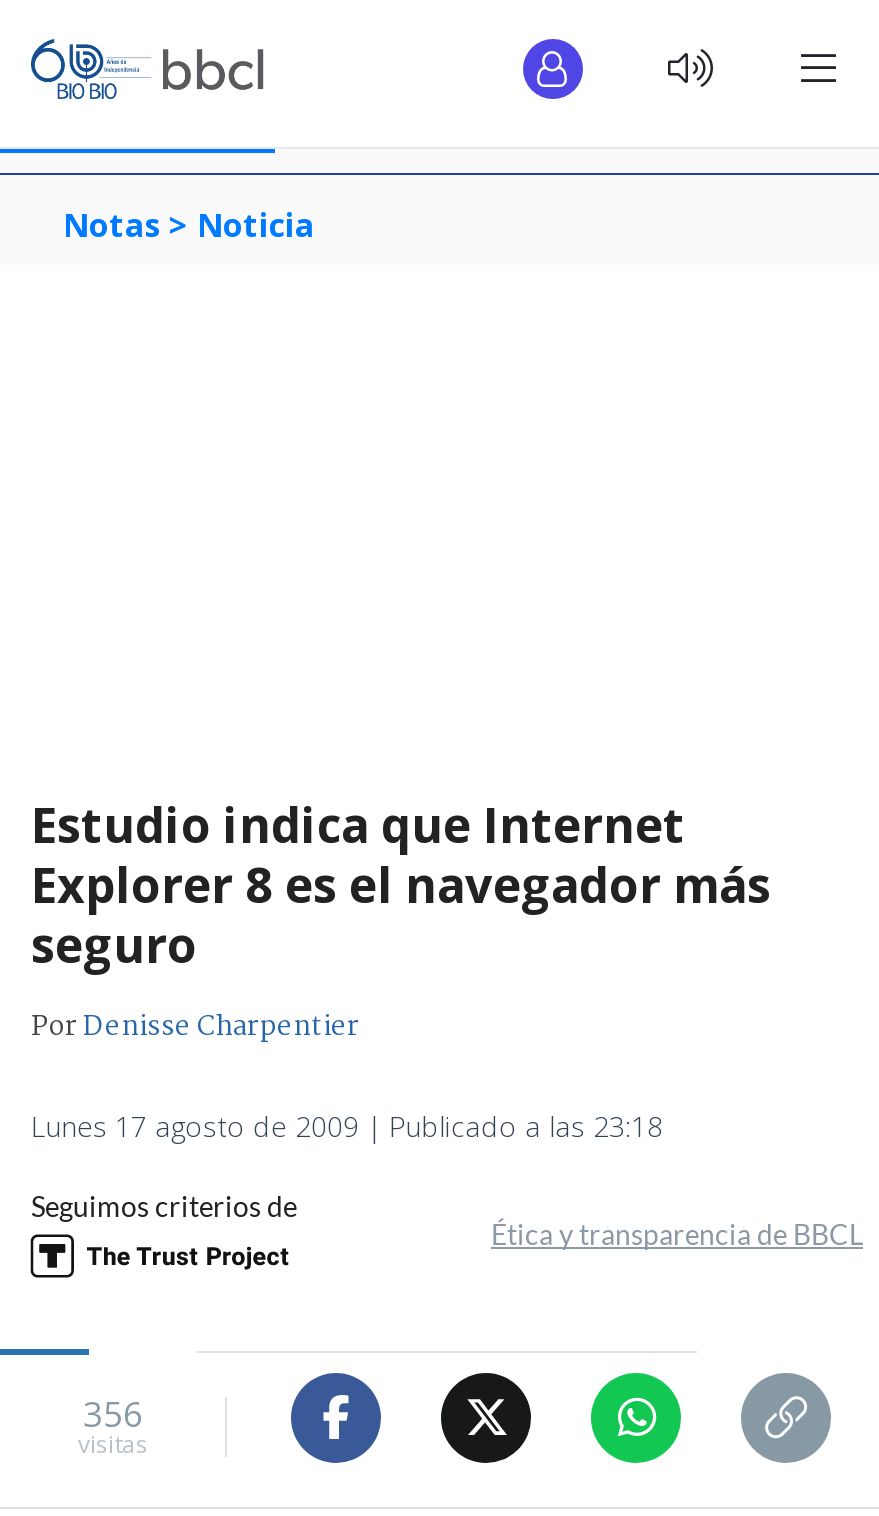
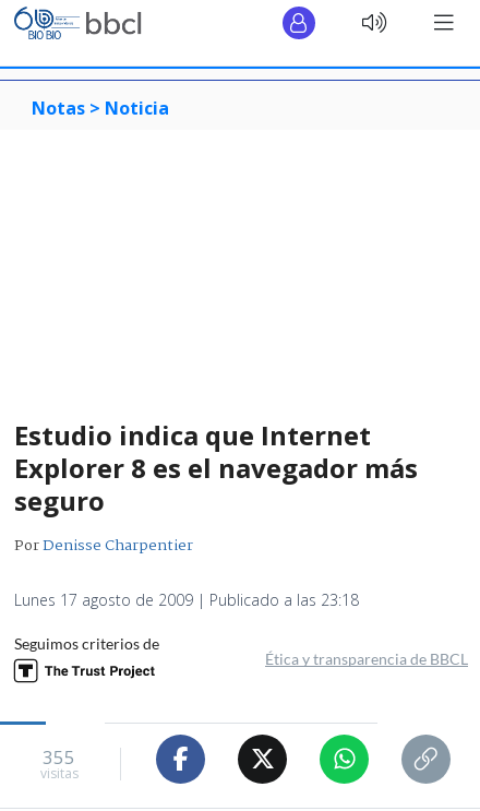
- 356
+ 355
